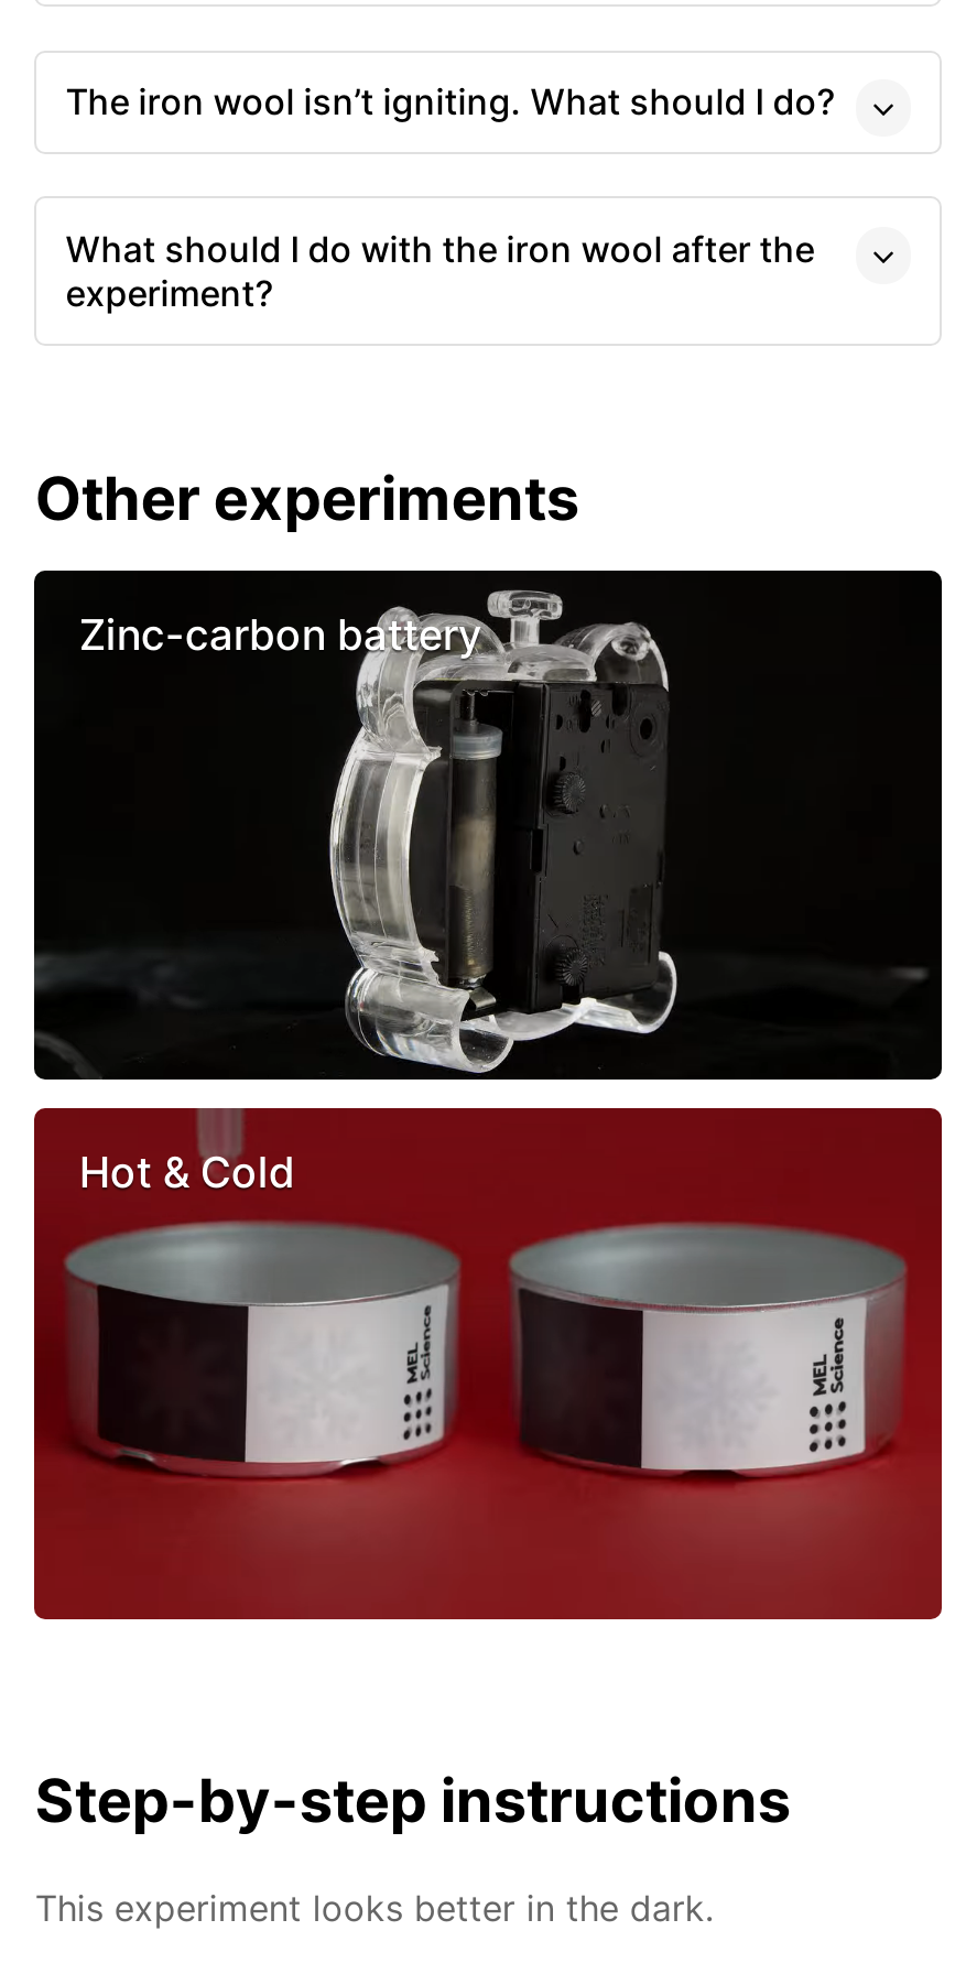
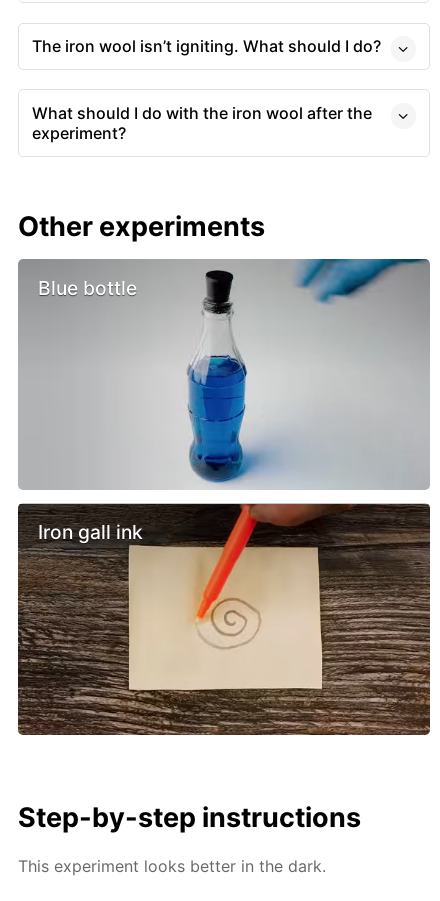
- [image]
- Zinc-carbon battery
+ [image]
+ Blue bottle

- [image]
- Hot & Cold
+ [image]
+ Iron gall ink
